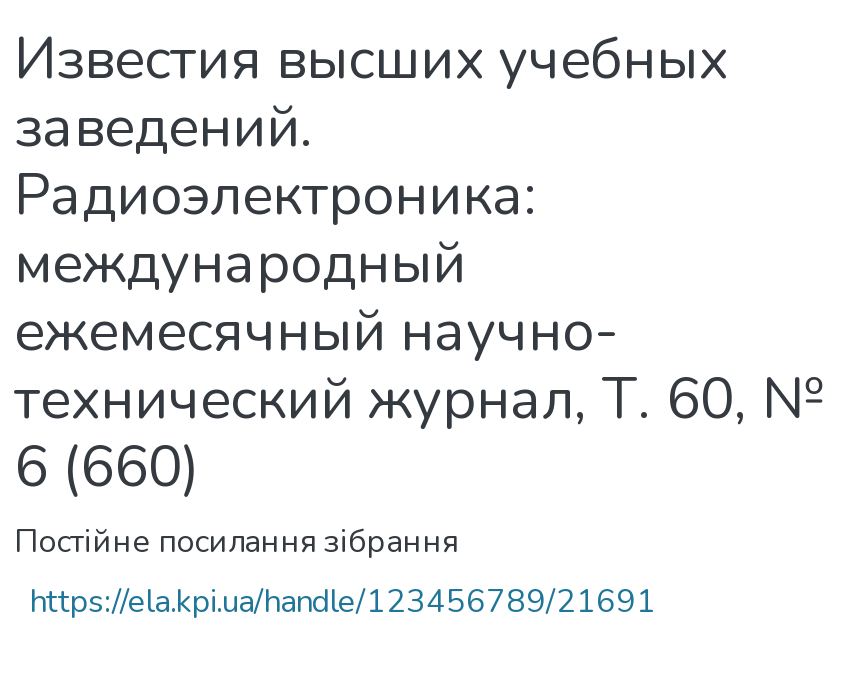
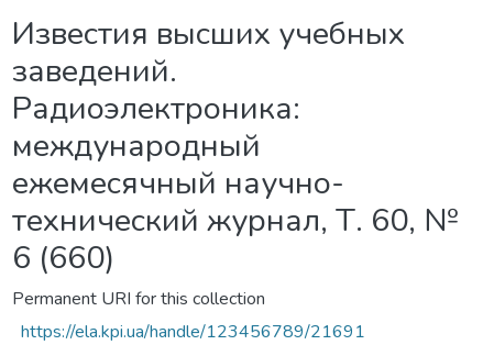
- Постійне посилання зібрання
+ Permanent URI for this collection
